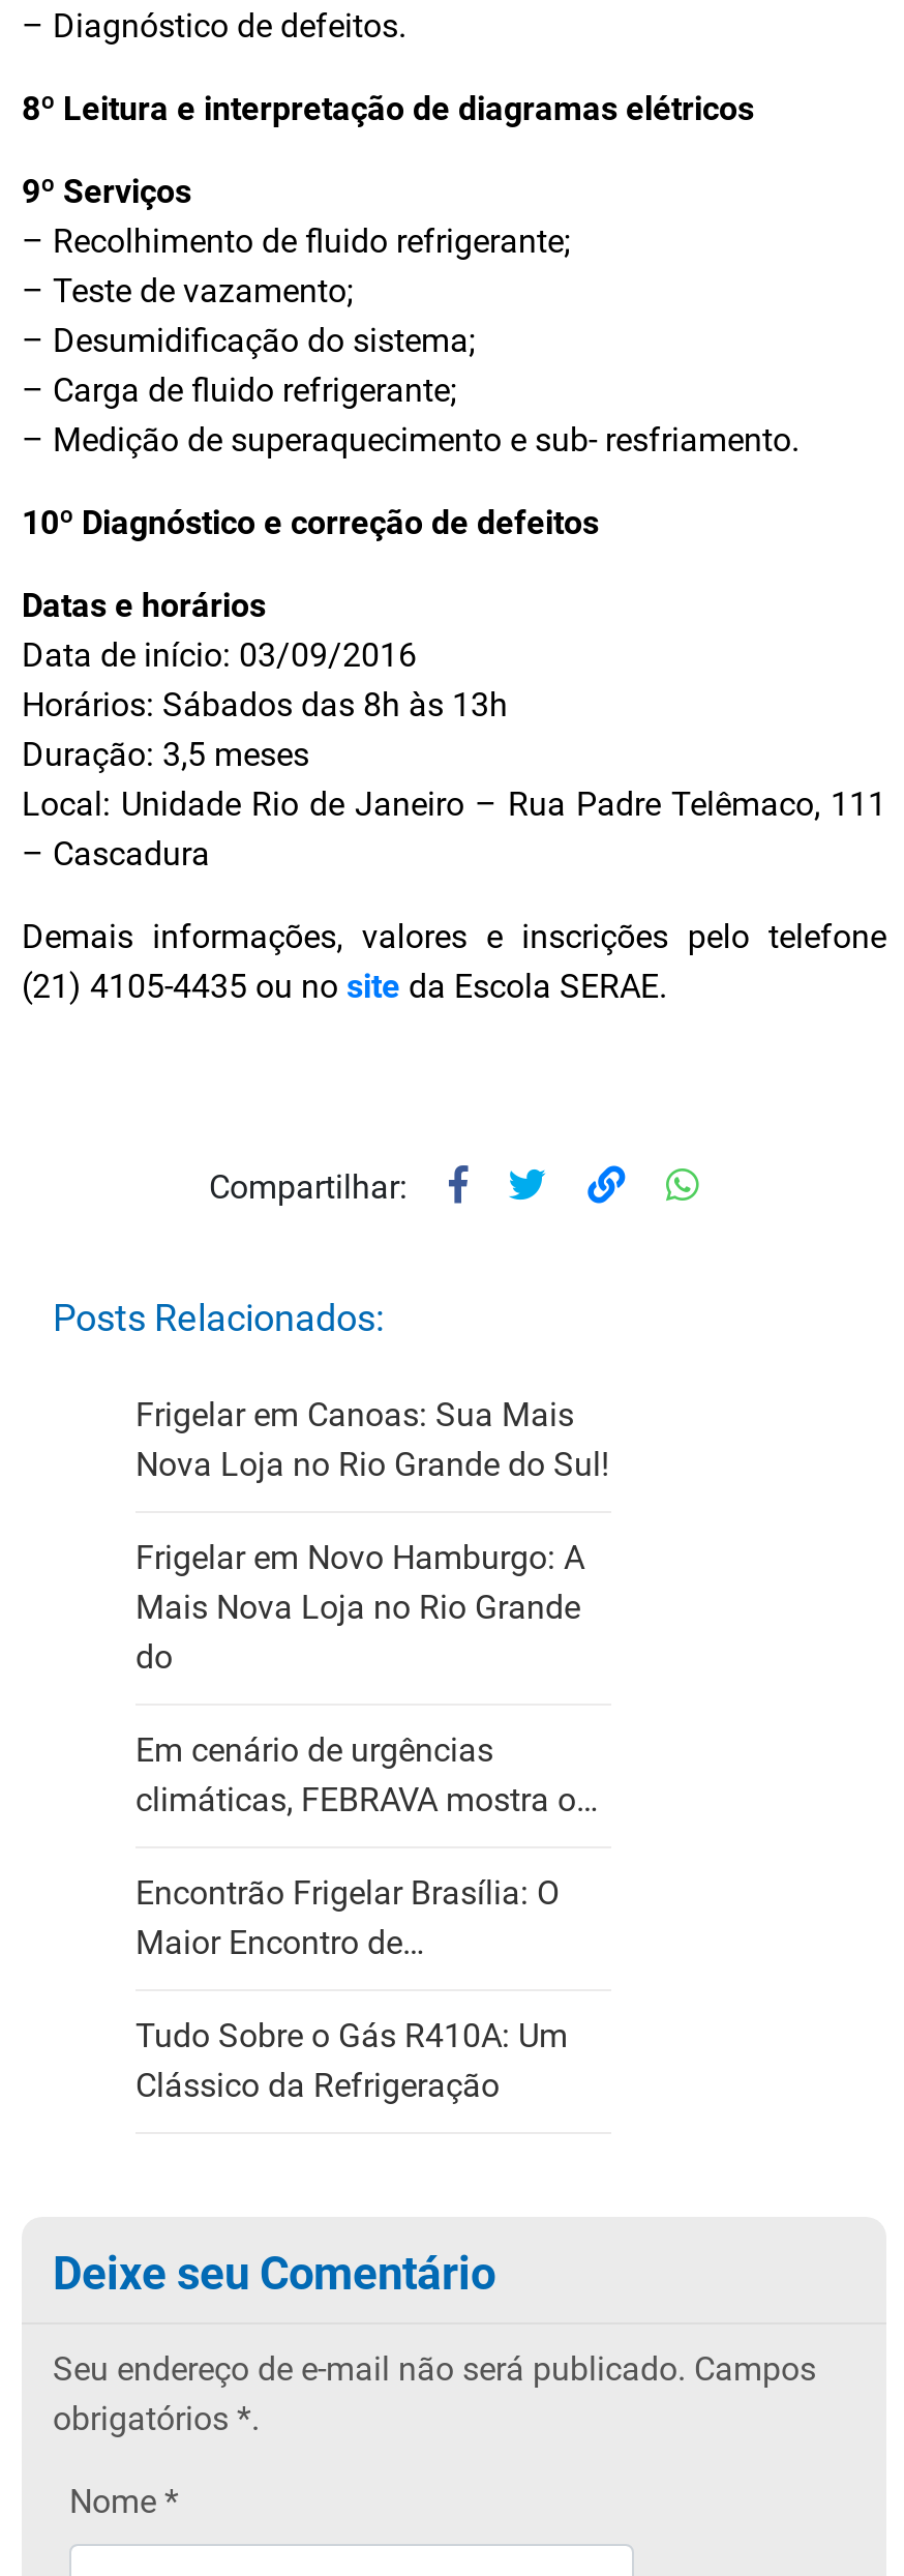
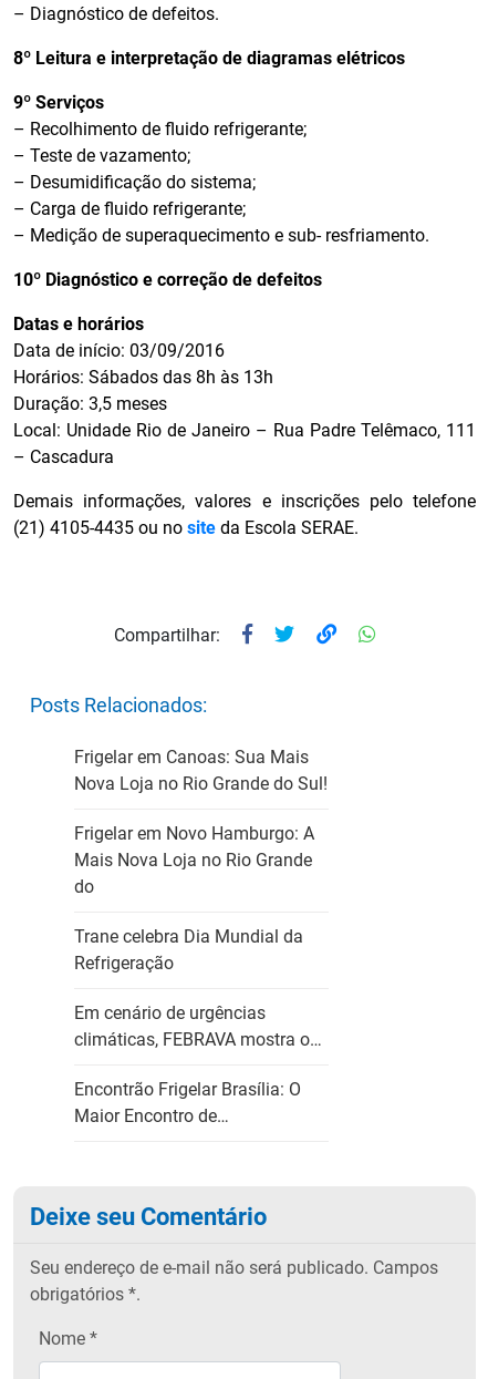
+ Trane celebra Dia Mundial da
+ Refrigeração

moved down: Em cenário de urgências | climáticas, FEBRAVA mostra o… | Encontrão Frigelar Brasília: O | Maior Encontro de…

- Tudo Sobre o Gás R410A: Um
- Clássico da Refrigeração
